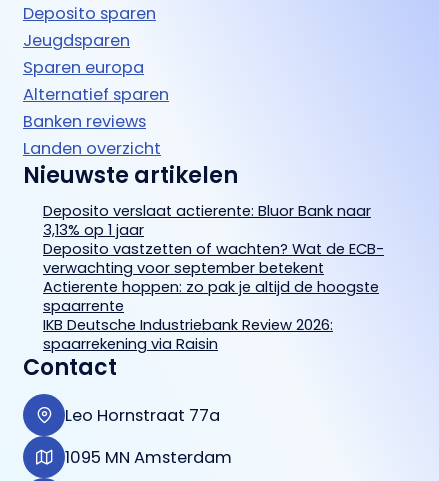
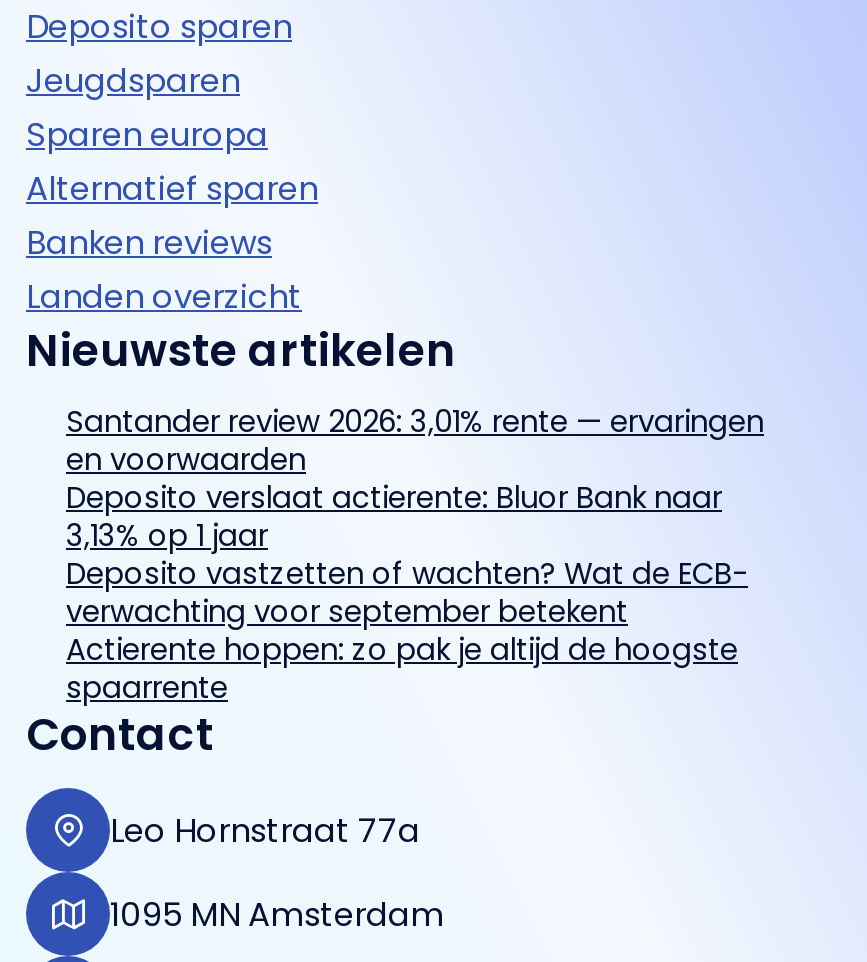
+ Santander review 2026: 3,01% rente — ervaringen
+ en voorwaarden

moved down: Deposito verslaat actierente: Bluor Bank naar | Deposito vastzetten of wachten? Wat de ECB- | verwachting voor september betekent | Actierente hoppen: zo pak je altijd de hoogste | spaarrente

- IKB Deutsche Industriebank Review 2026:
- spaarrekening via Raisin
